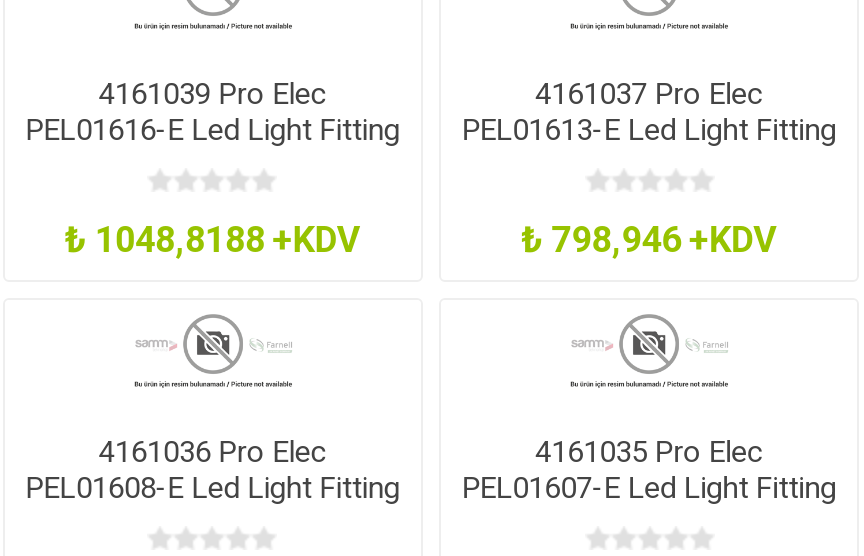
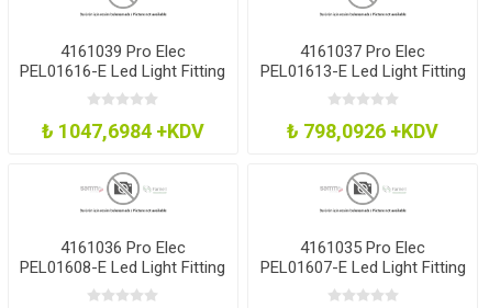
- ₺ 1048,8188 +KDV
+ ₺ 1047,6984 +KDV

- ₺ 798,946 +KDV
+ ₺ 798,0926 +KDV
